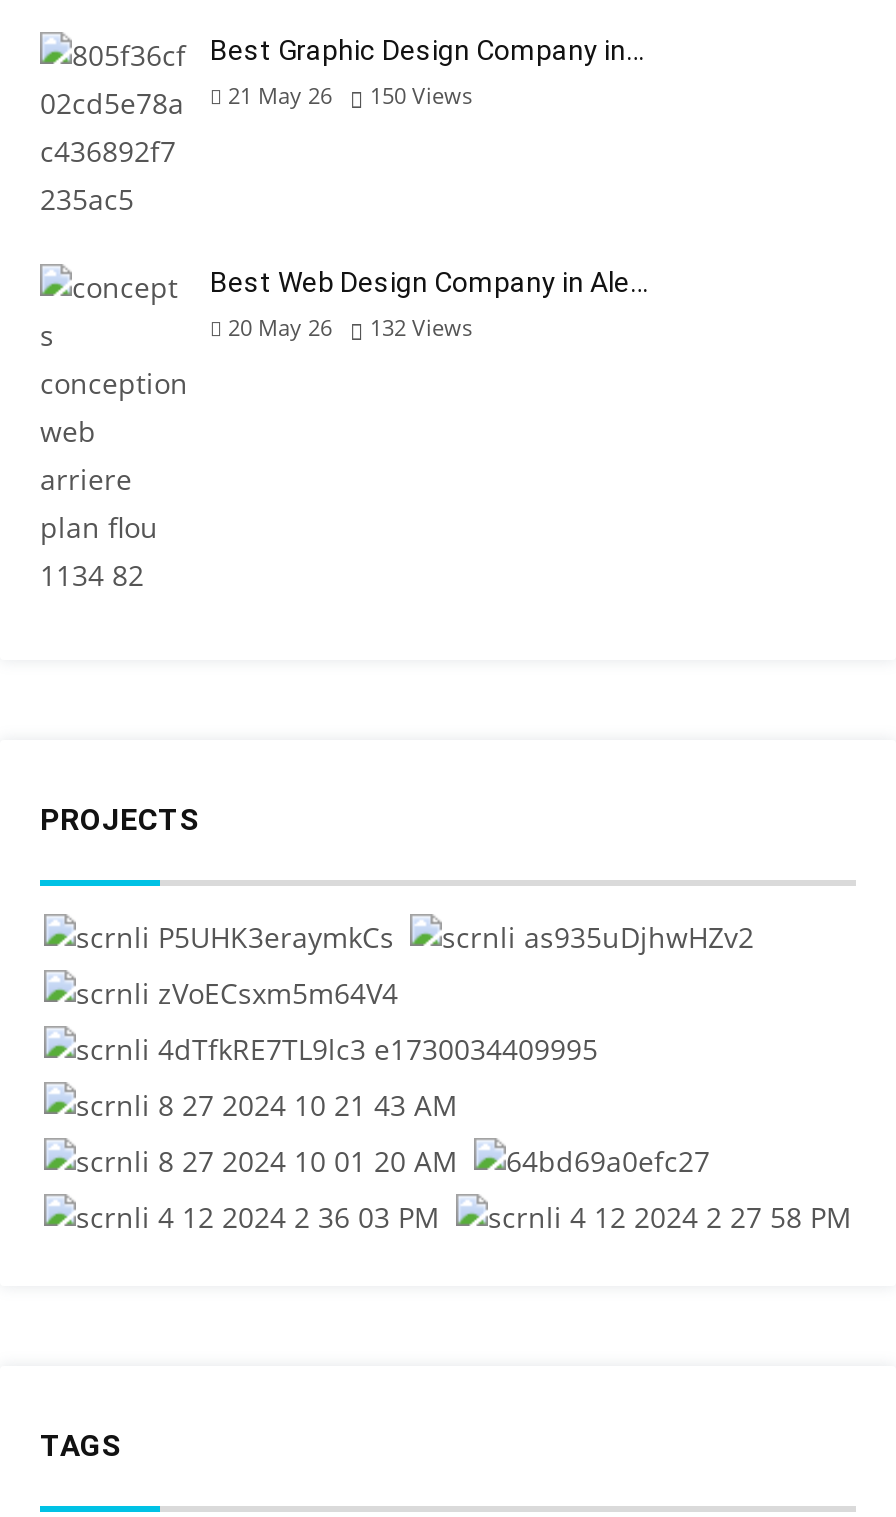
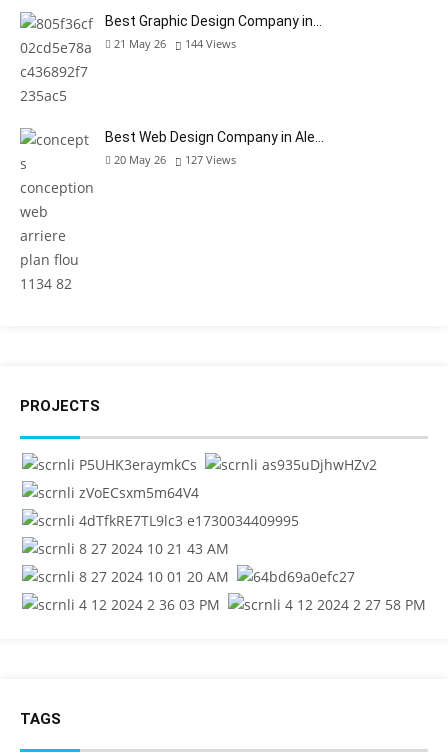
- 21 May 26 150 Views
+ 21 May 26 144 Views

- 20 May 26 132 Views
+ 20 May 26 127 Views
